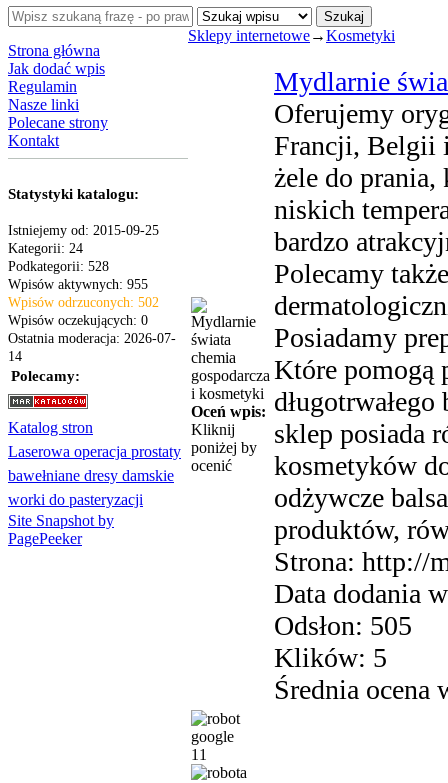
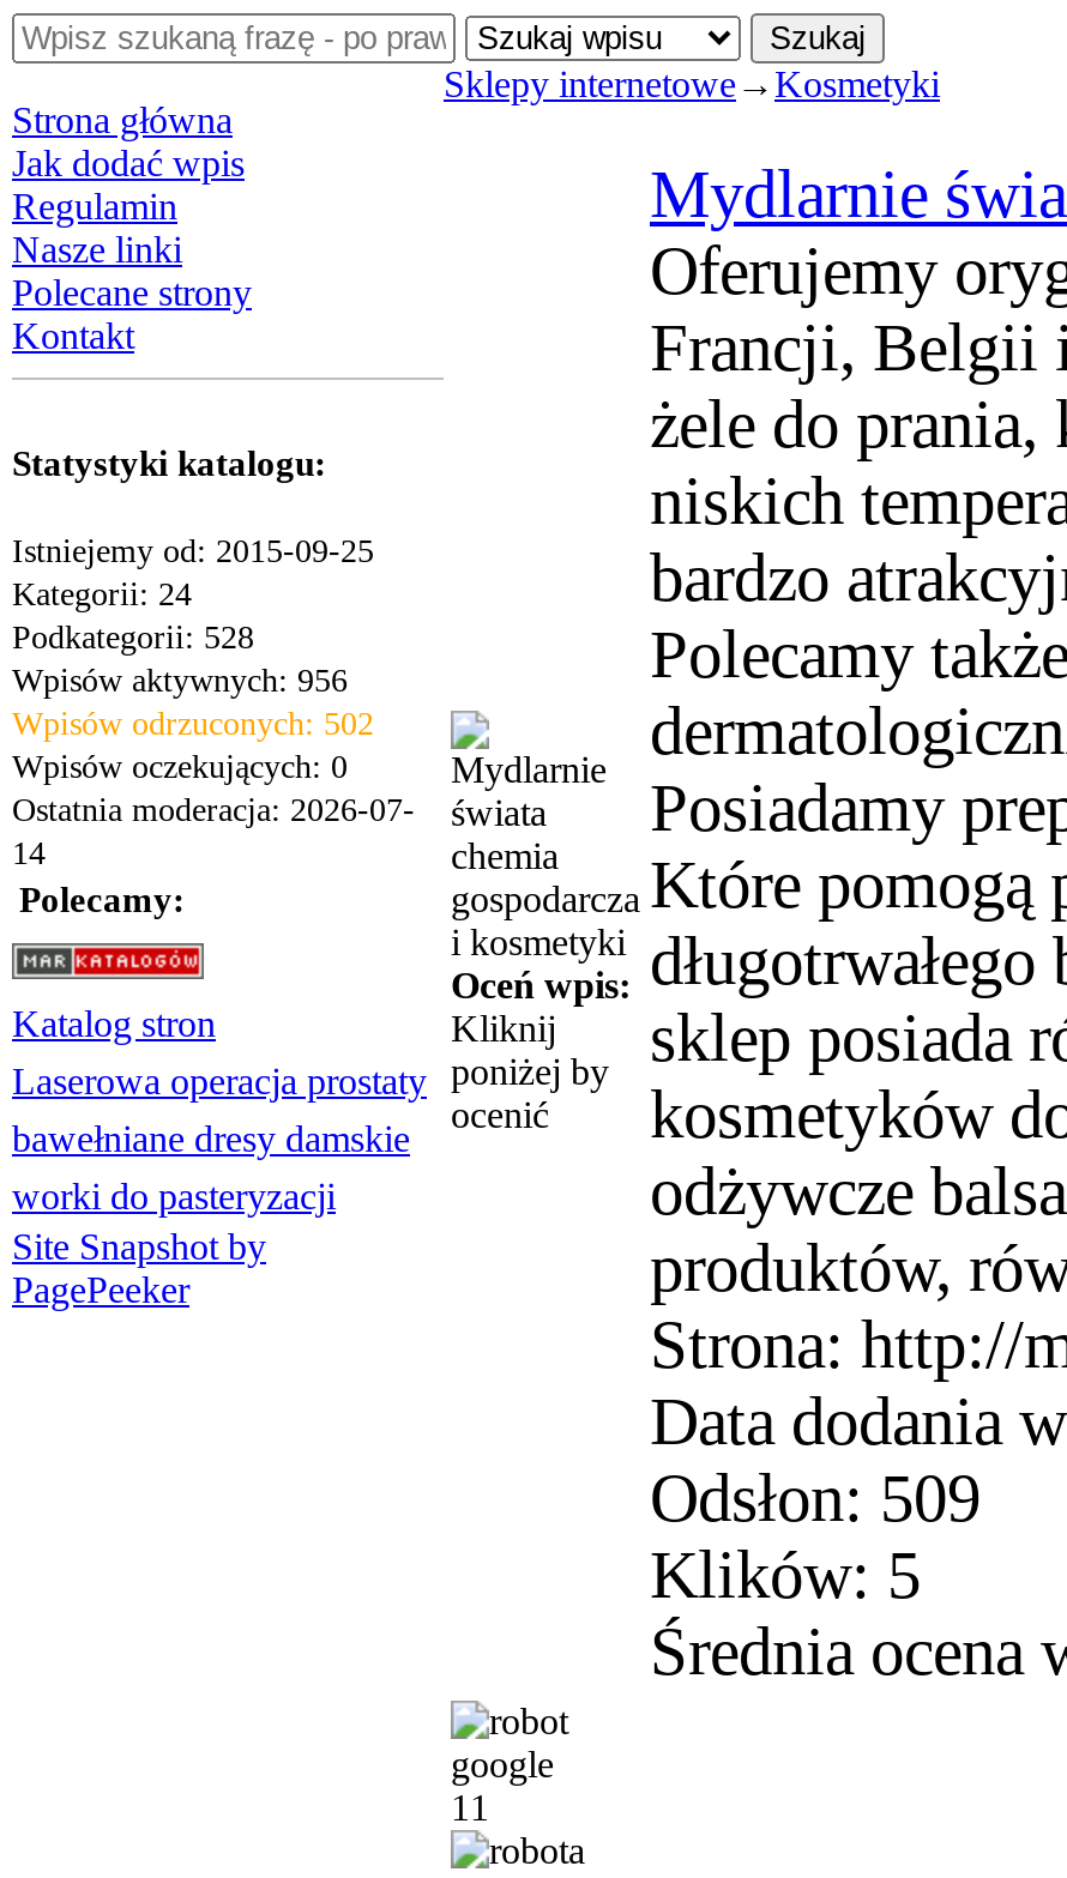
- Wpisów aktywnych: 955
+ Wpisów aktywnych: 956

- Odsłon: 505
+ Odsłon: 509
